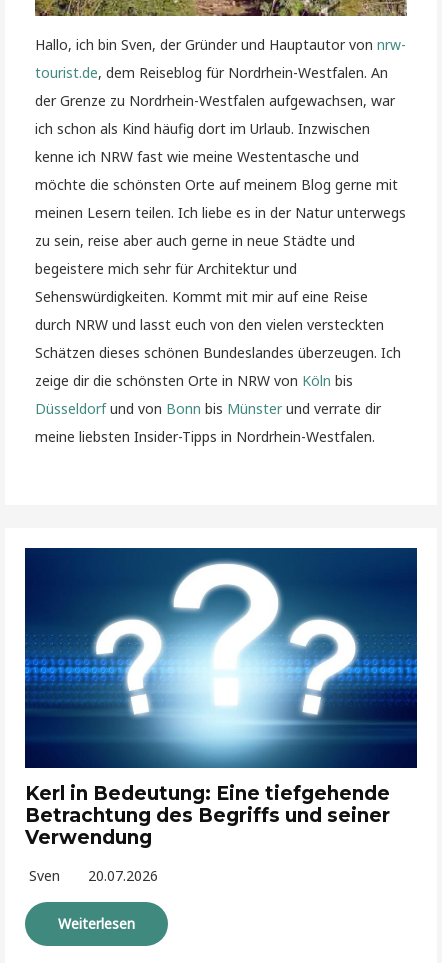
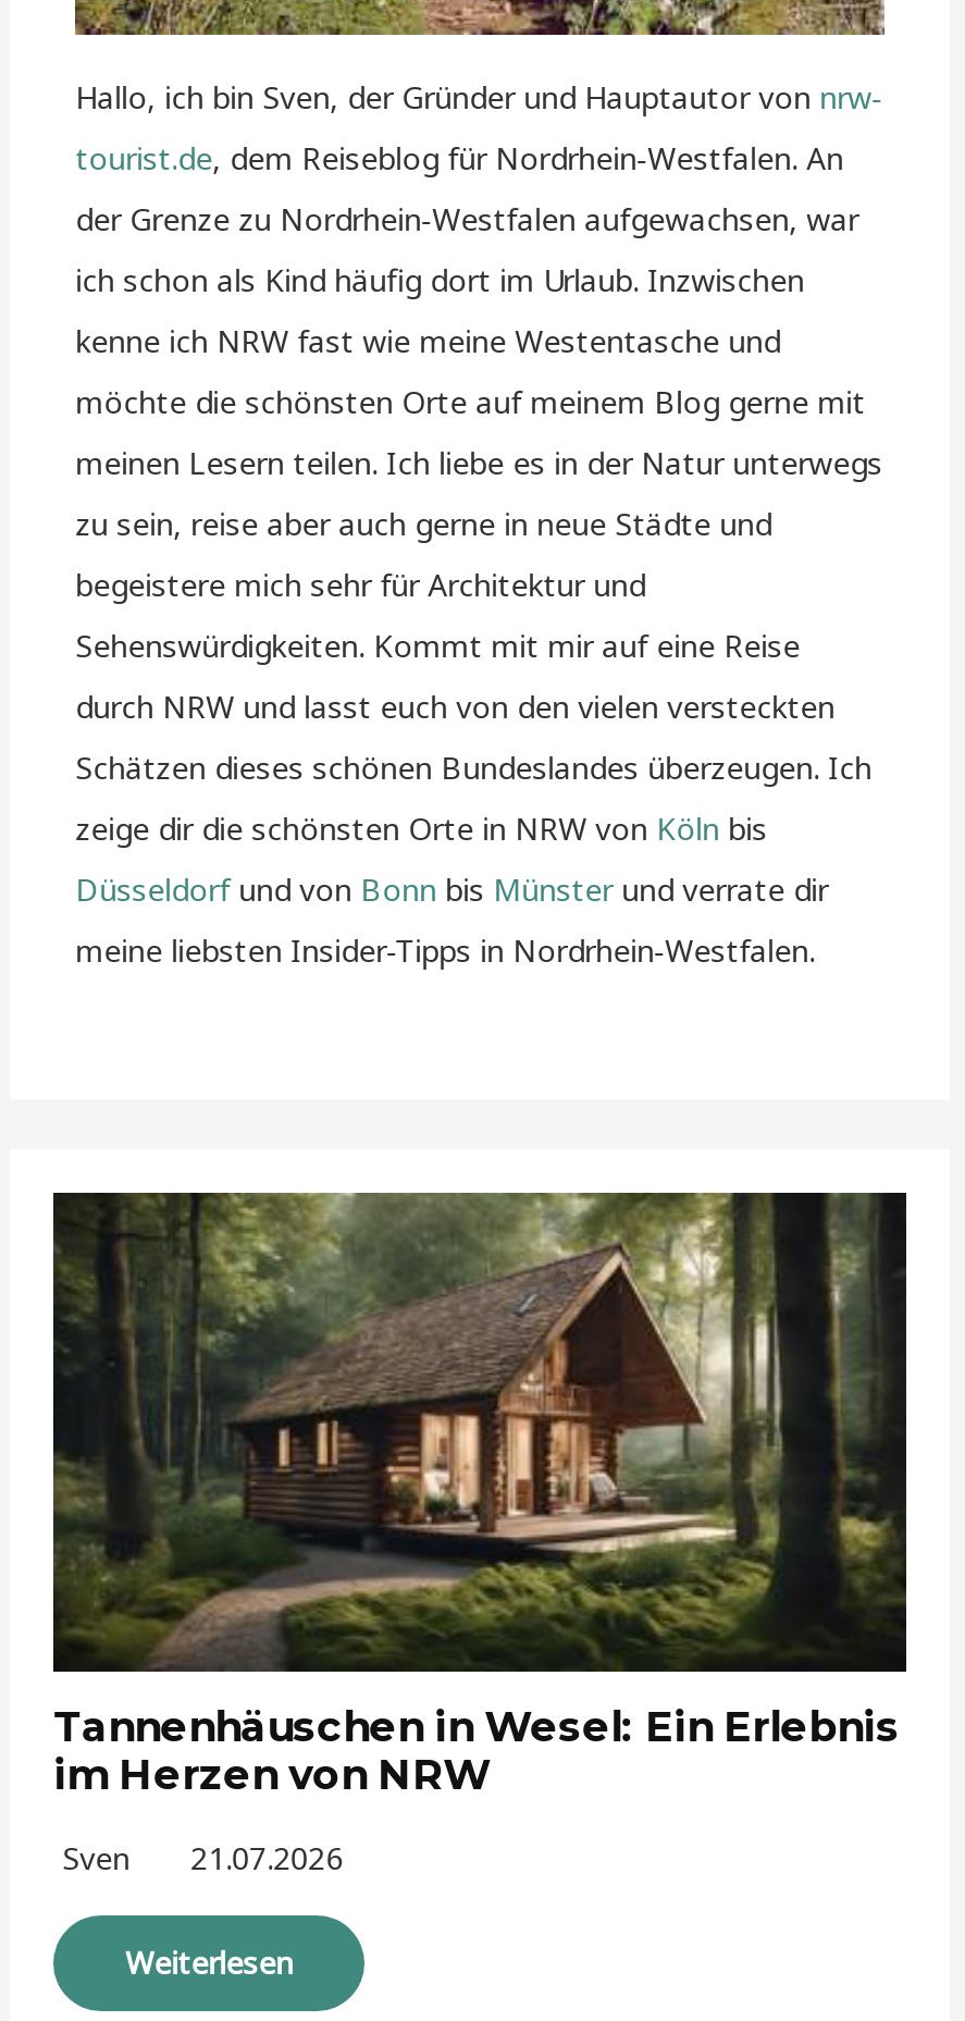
- [image]
- Kerl in Bedeutung: Eine tiefgehende
- Betrachtung des Begriffs und seiner
- Verwendung
+ [image]
+ Tannenhäuschen in Wesel: Ein Erlebnis
+ im Herzen von NRW

- Sven 20.07.2026
+ Sven 21.07.2026
